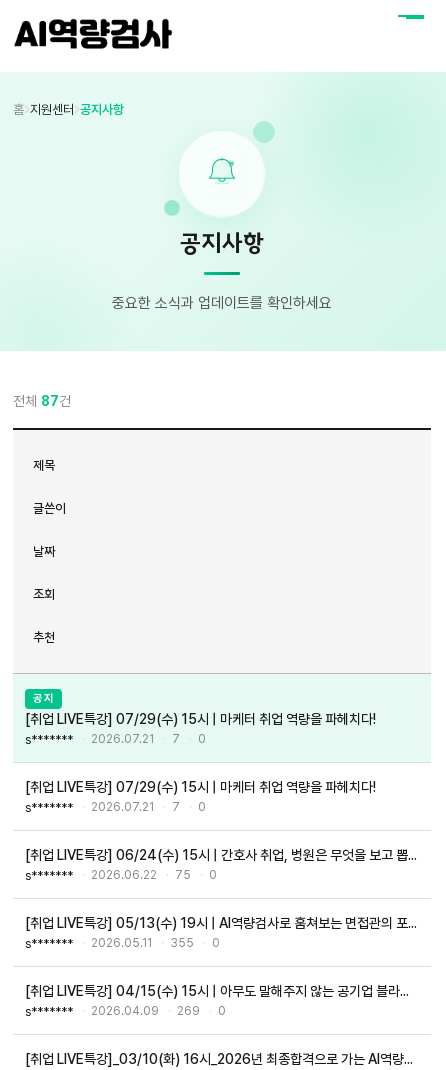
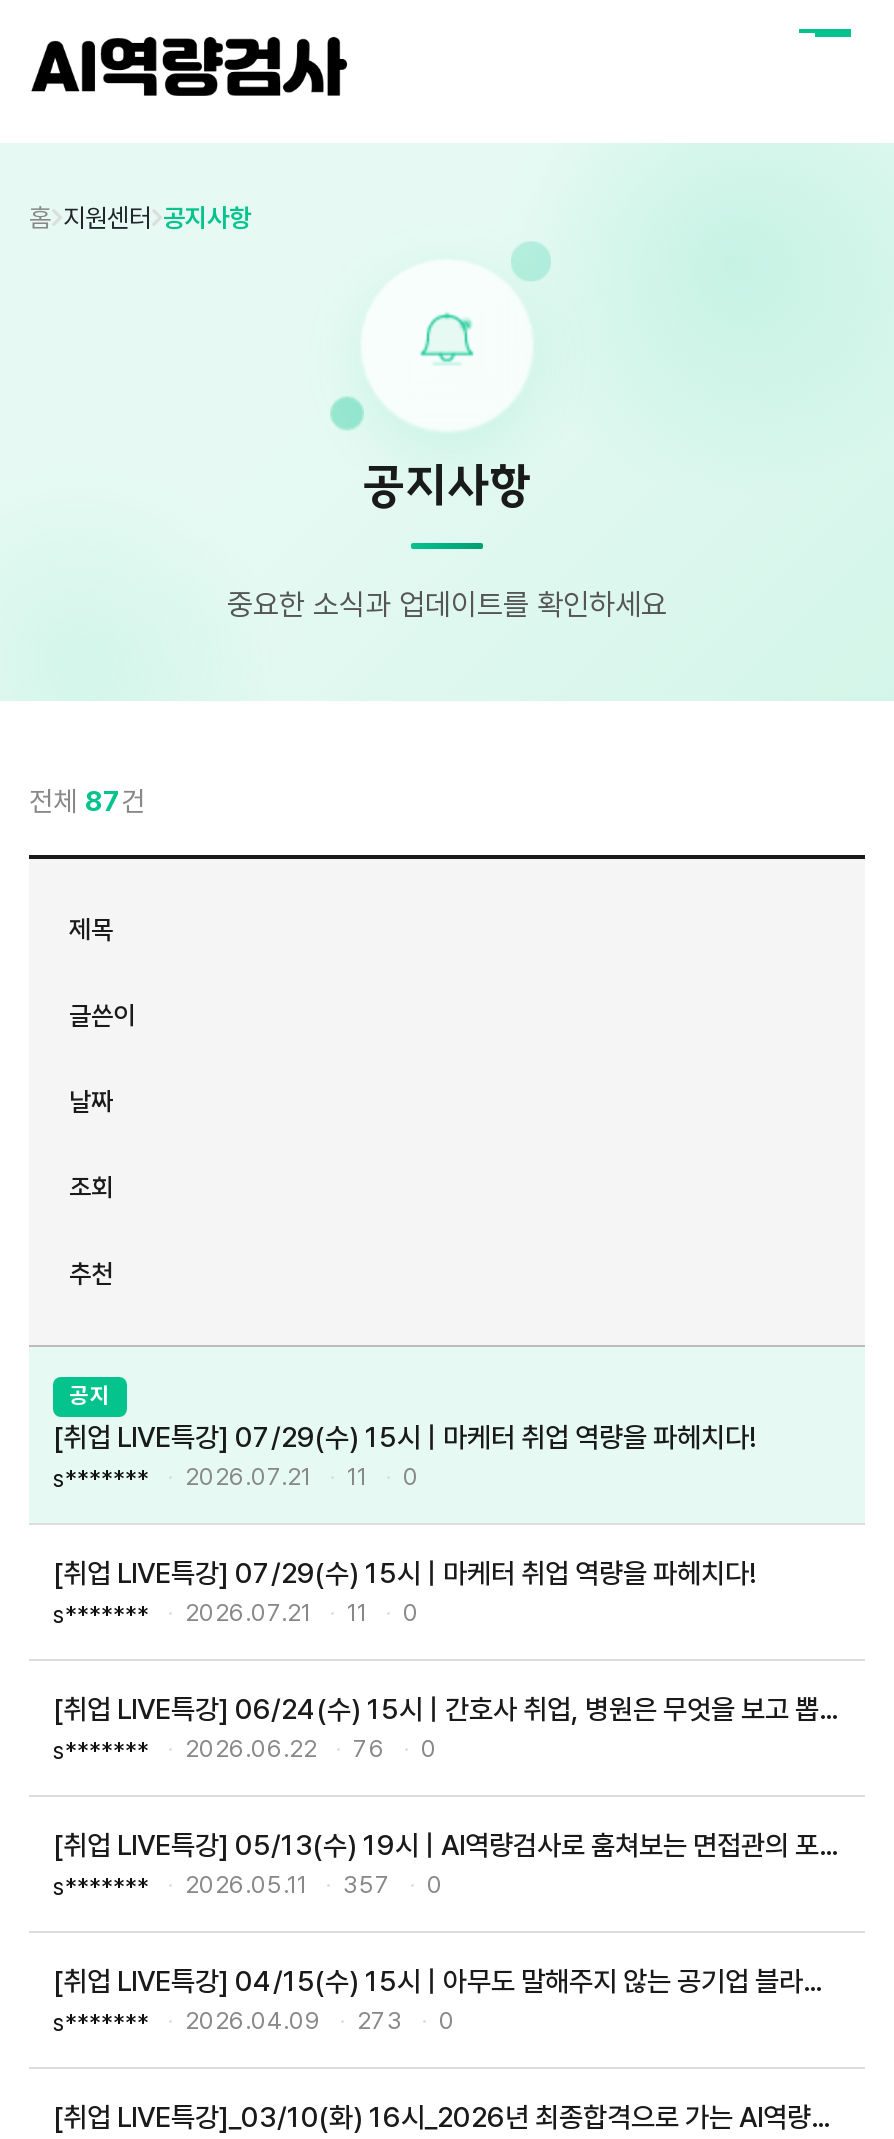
- 7
+ 11

- 7
+ 11

- 75
+ 76

- 355
+ 357

- 269
+ 273
